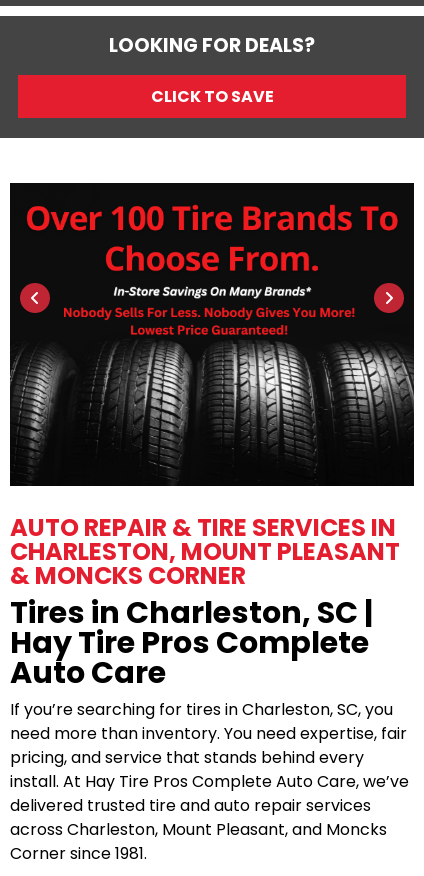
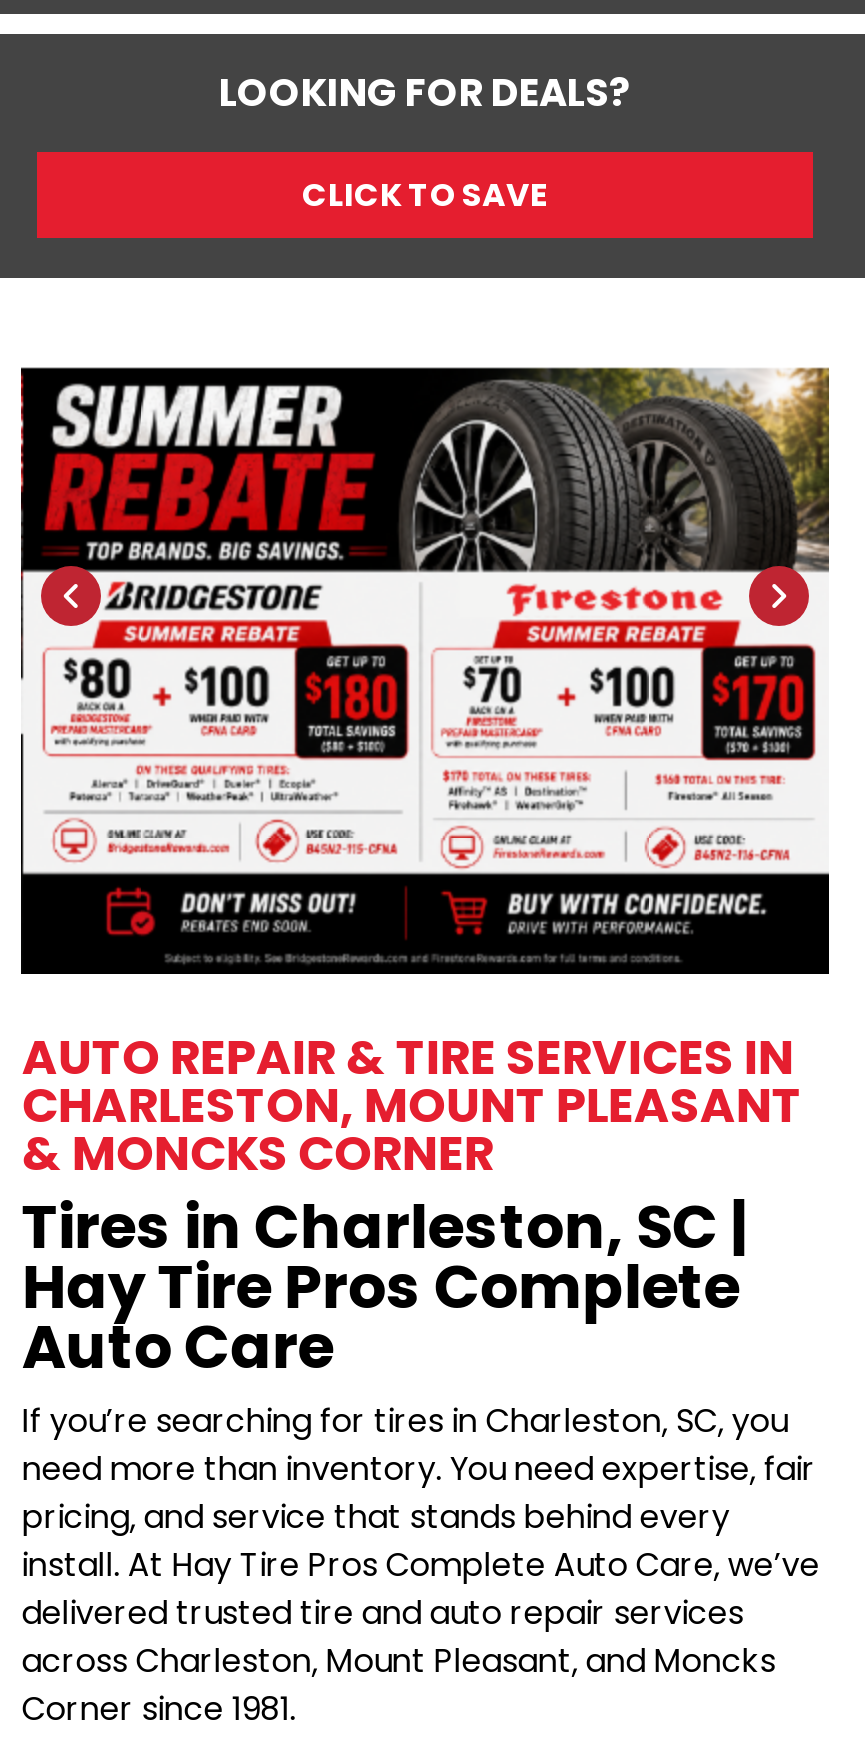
- [image]
+ [image]
